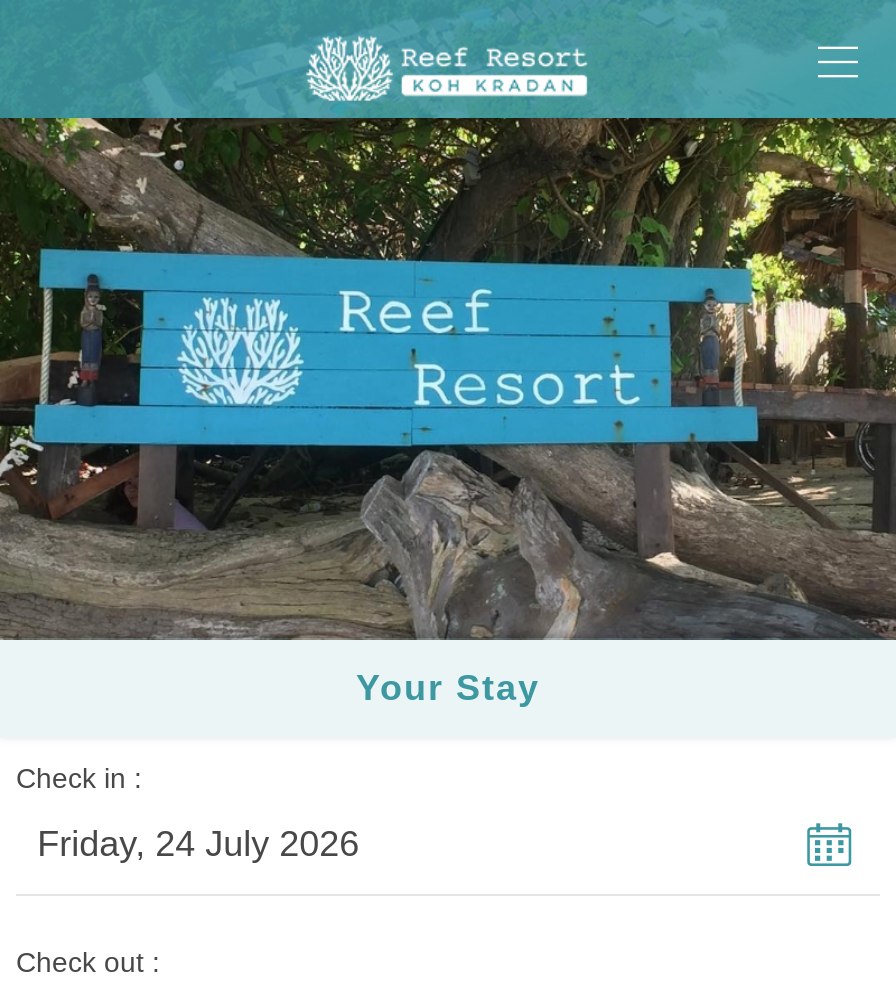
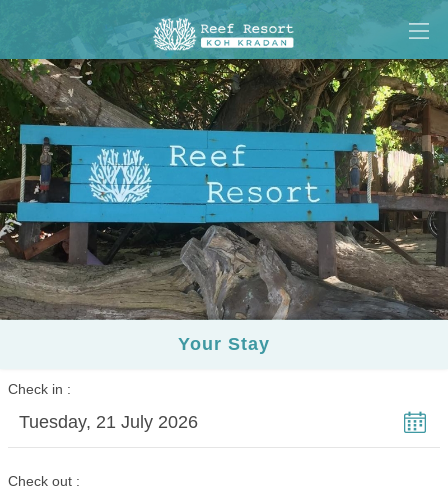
- Friday, 24 July 2026
+ Tuesday, 21 July 2026
